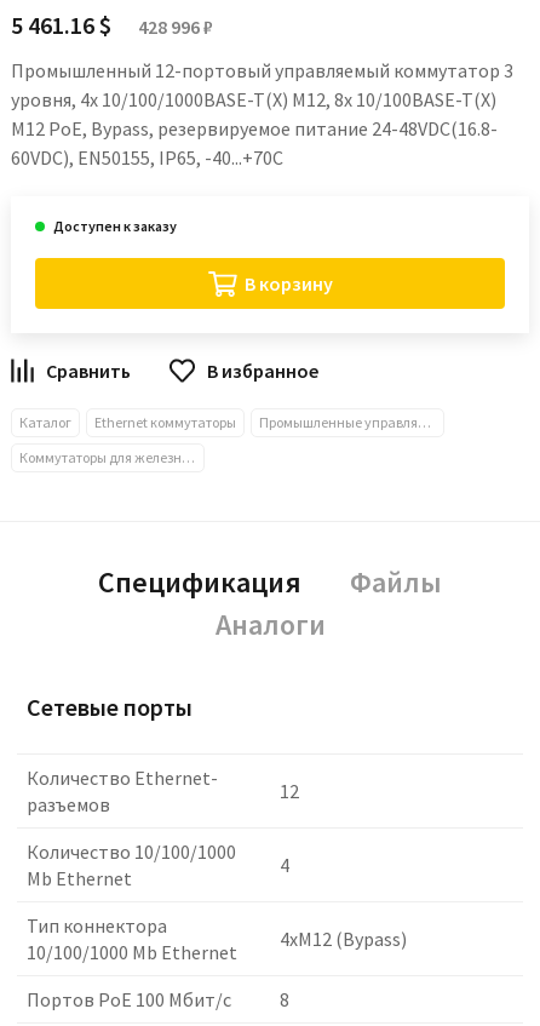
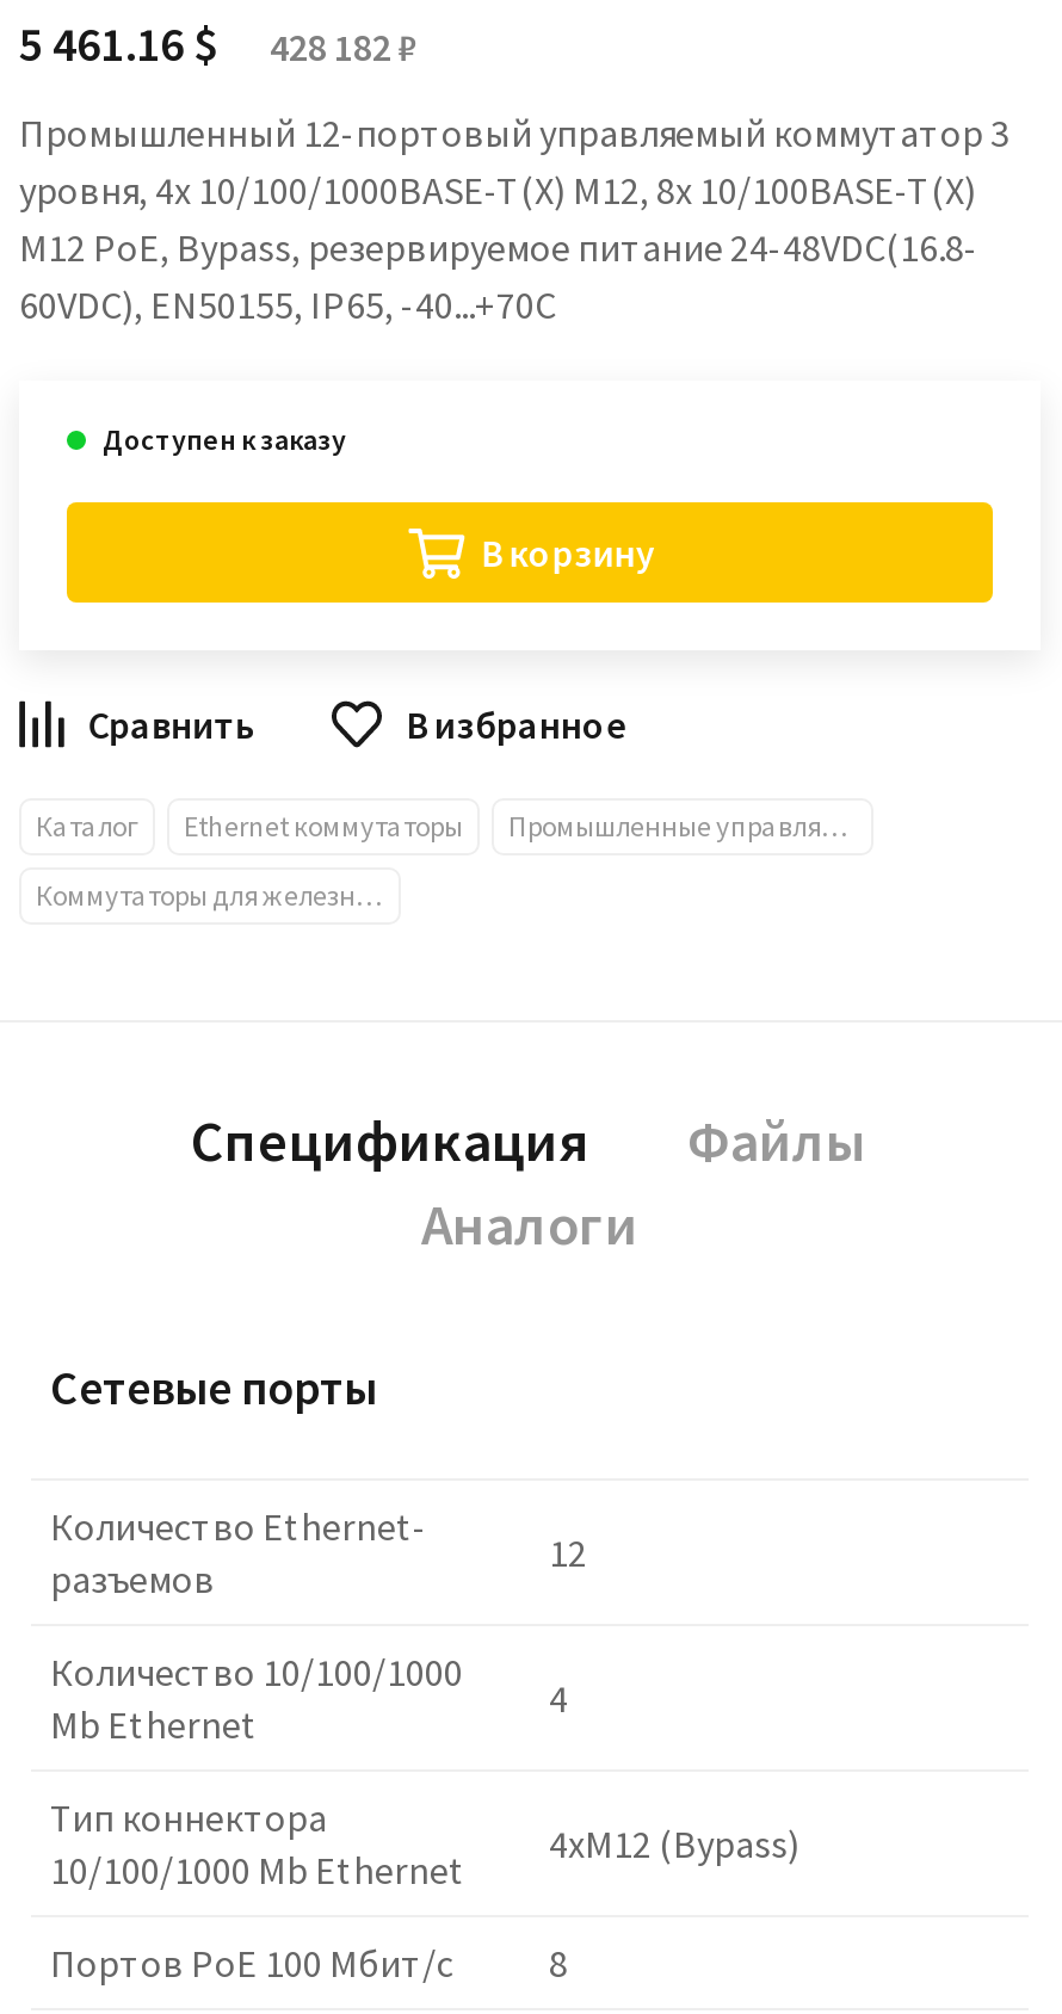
- 5 461.16 $ 428 996 ₽
+ 5 461.16 $ 428 182 ₽
